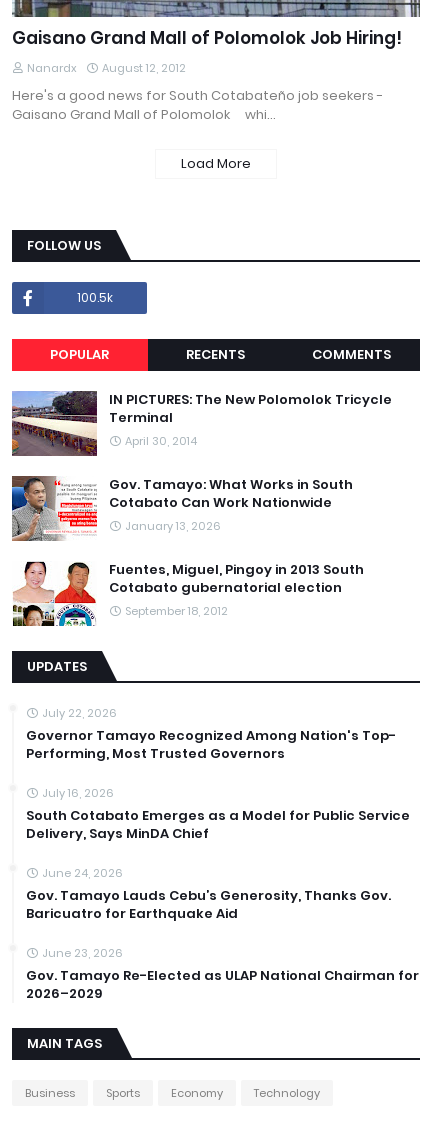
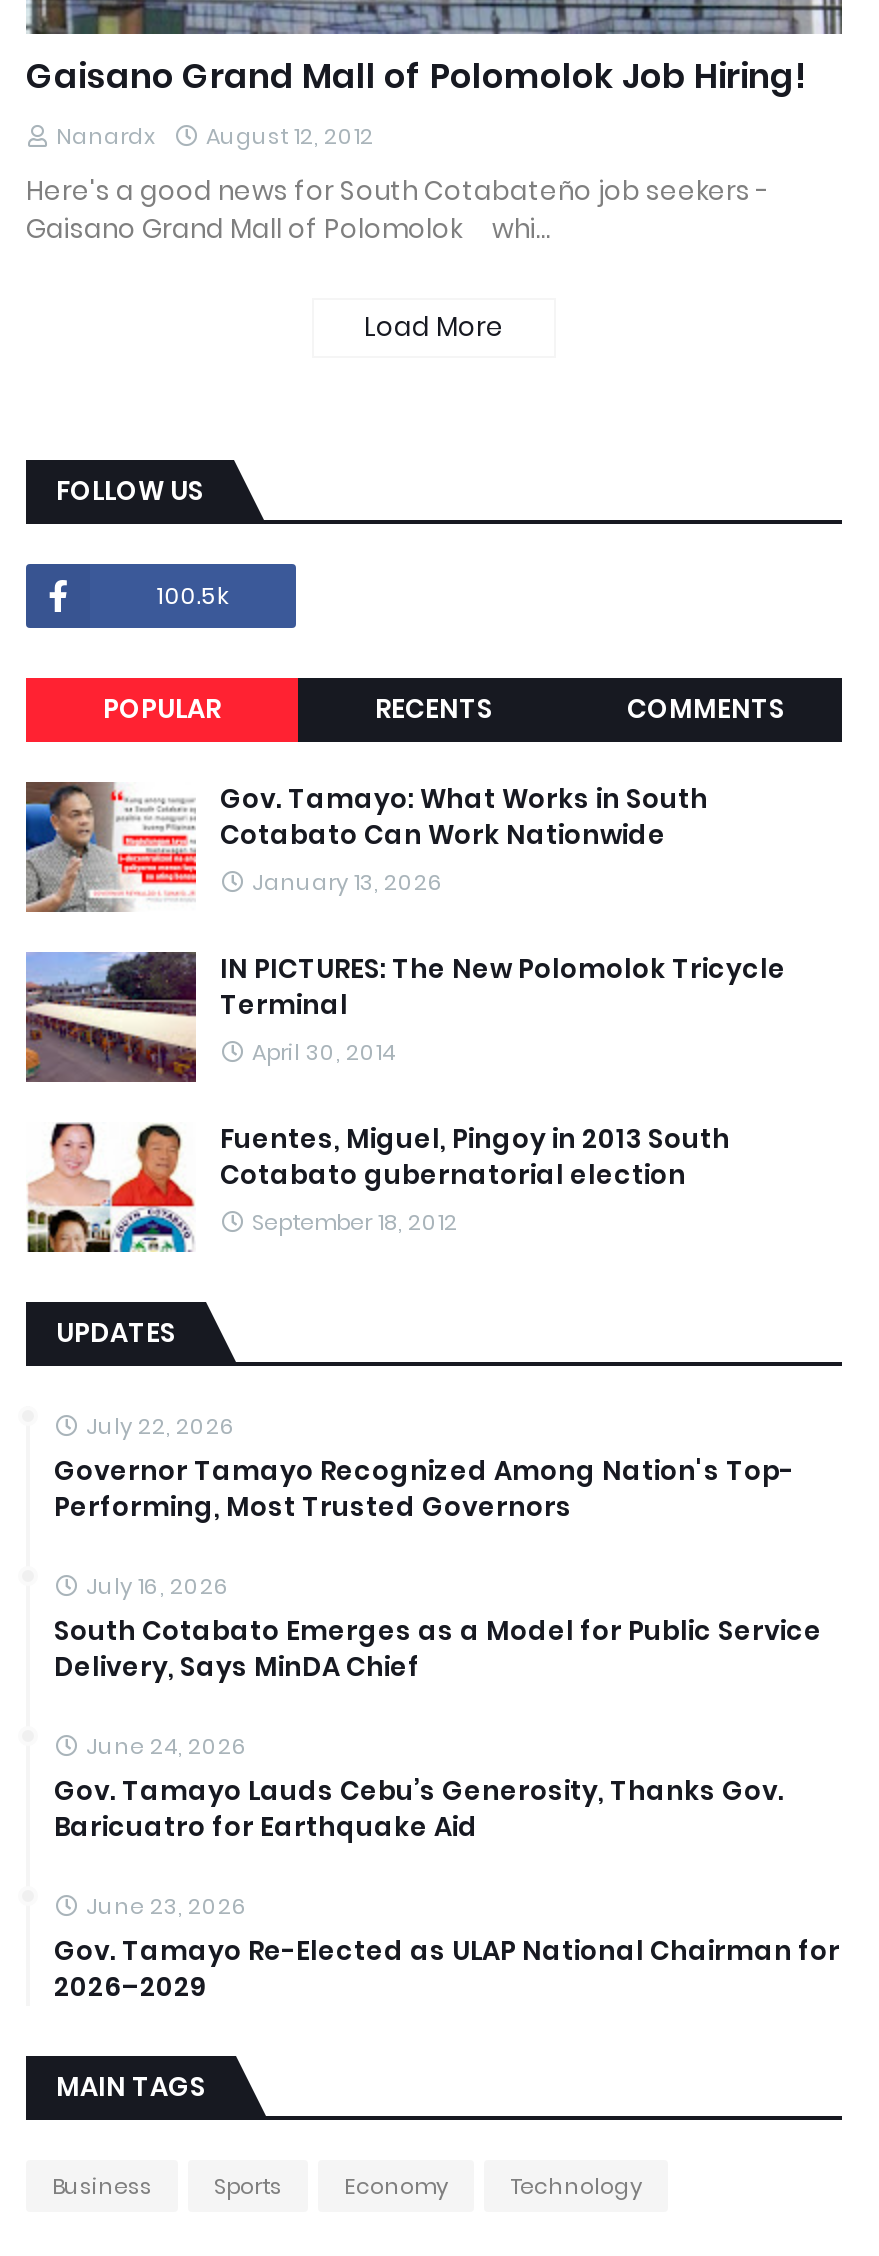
moved down: [image] | IN PICTURES: The New Polomolok Tricycle | Terminal | April 30, 2014

moved up: [image] | Gov. Tamayo: What Works in South | Cotabato Can Work Nationwide | January 13, 2026
